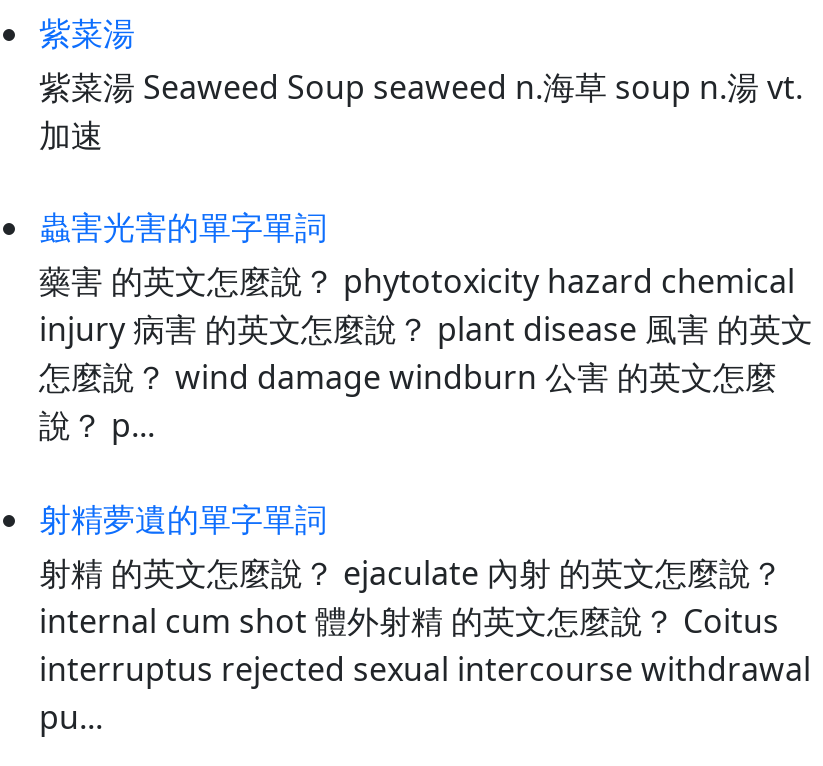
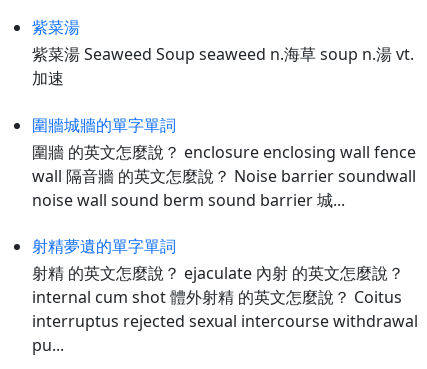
- 蟲害光害的單字單詞
- 藥害 的英文怎麼說？ phytotoxicity hazard chemical
- injury 病害 的英文怎麼說？ plant disease 風害 的英文
- 怎麼說？ wind damage windburn 公害 的英文怎麼
- 說？ p...
+ 圍牆城牆的單字單詞
+ 圍牆 的英文怎麼說？ enclosure enclosing wall fence
+ wall 隔音牆 的英文怎麼說？ Noise barrier soundwall
+ noise wall sound berm sound barrier 城...
